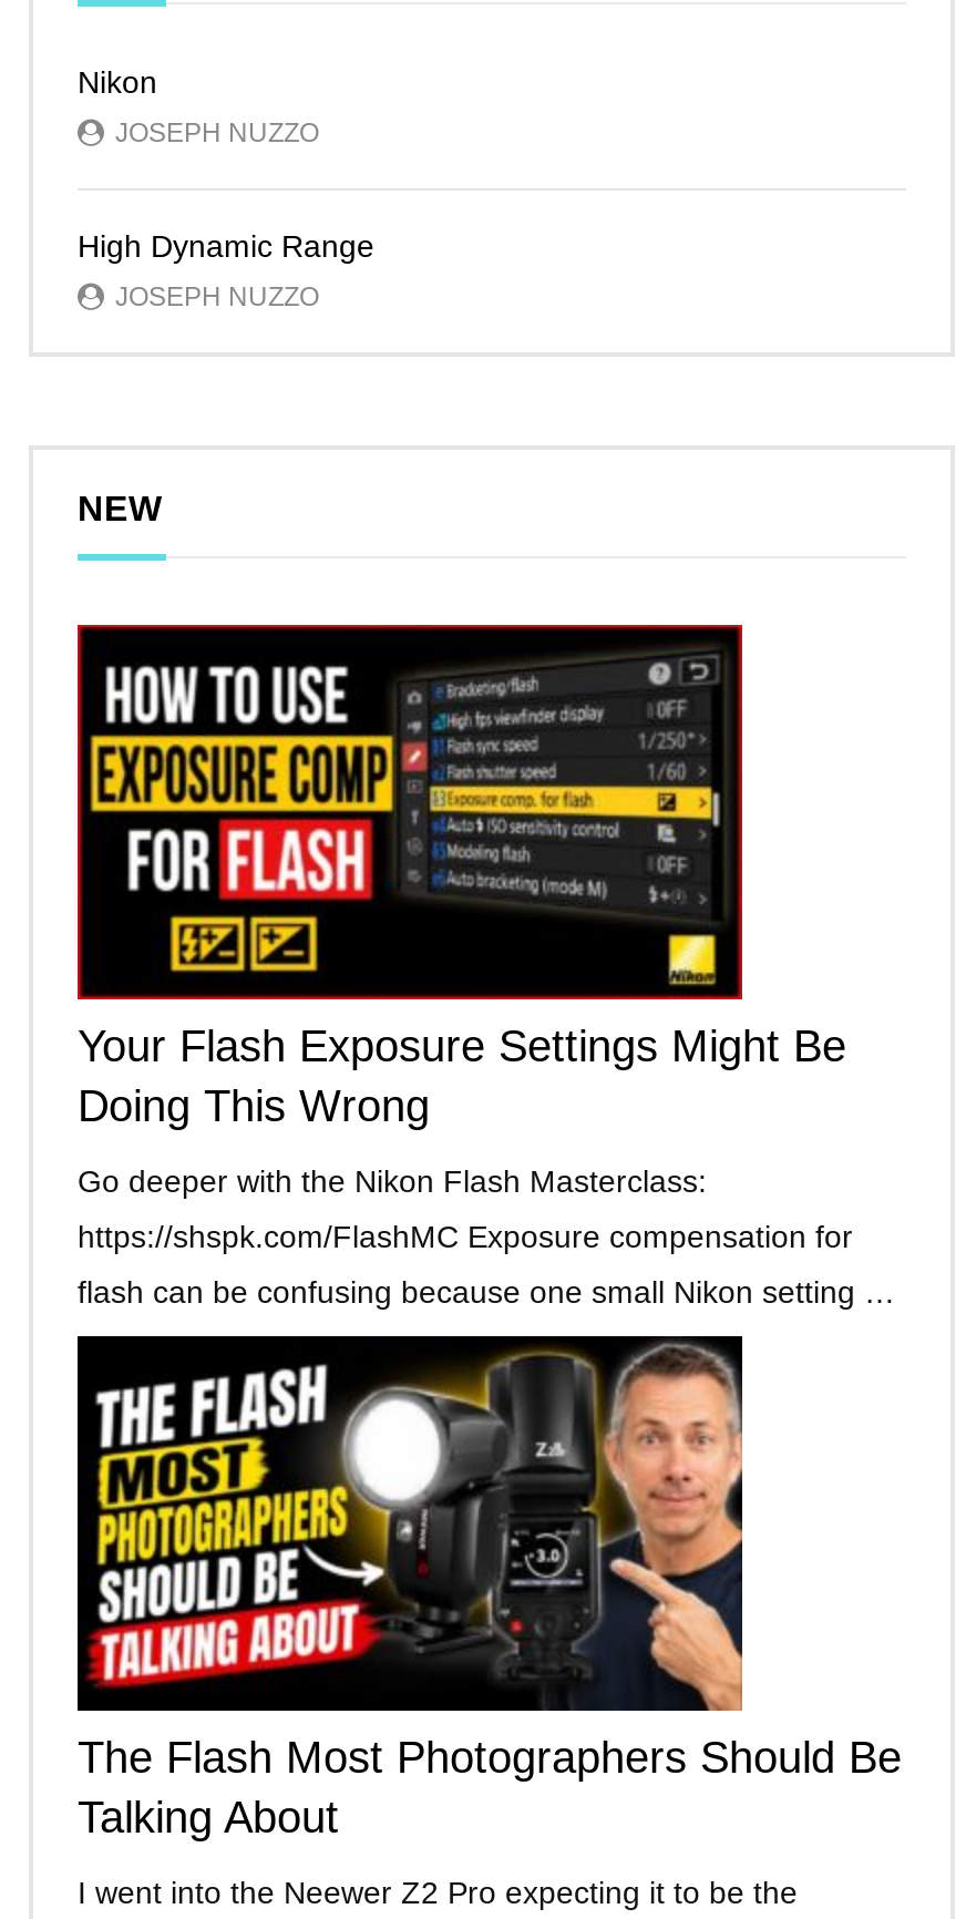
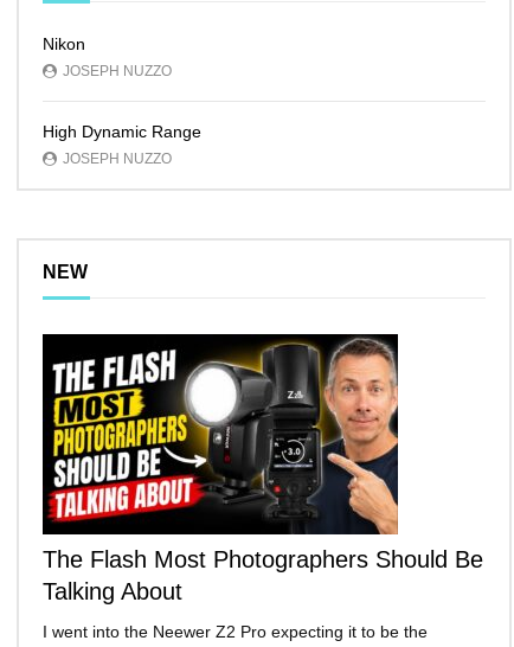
- [image]
- Your Flash Exposure Settings Might Be
- Doing This Wrong
- Go deeper with the Nikon Flash Masterclass:
- https://shspk.com/FlashMC Exposure compensation for
- flash can be confusing because one small Nikon setting …
